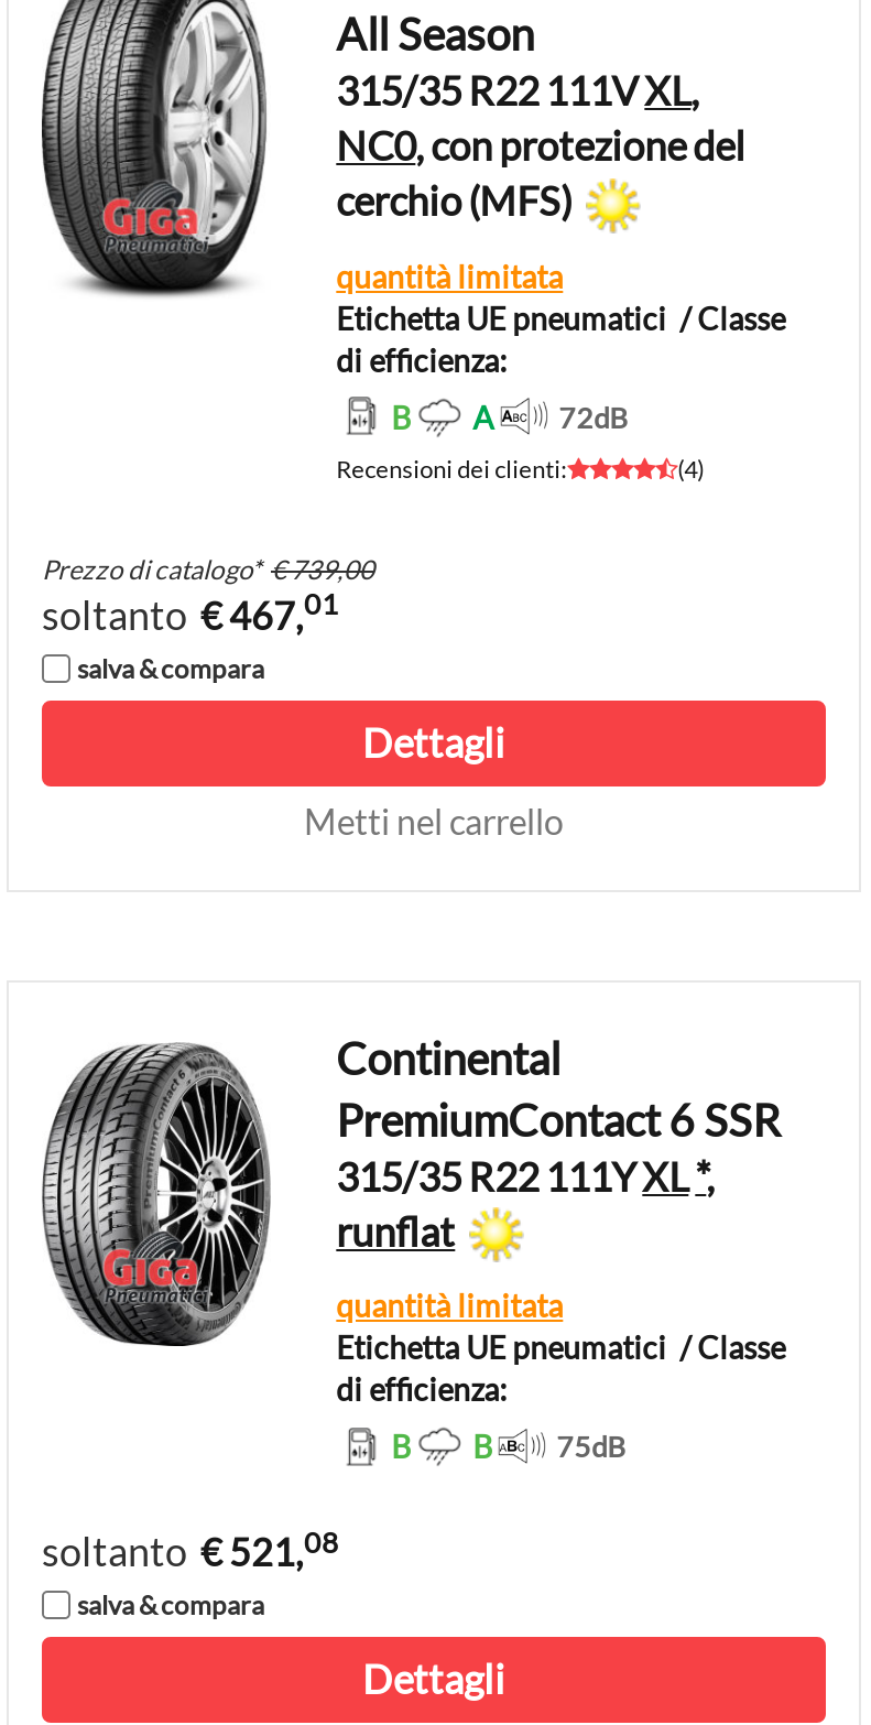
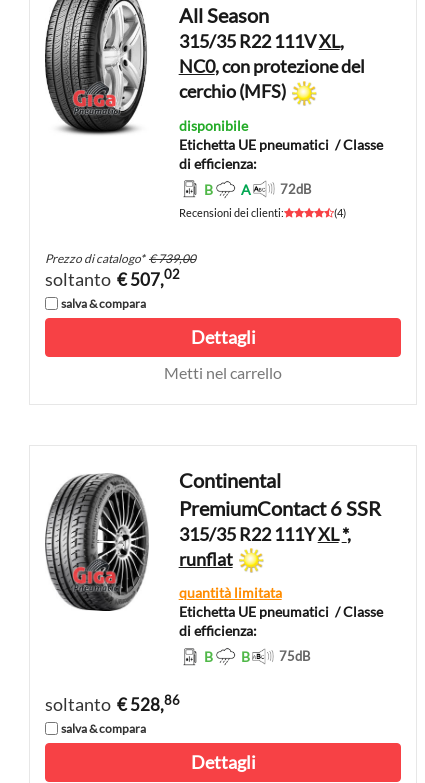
- quantità limitata
+ disponibile

- soltanto € 467,01
+ soltanto € 507,02

- soltanto € 521,08
+ soltanto € 528,86
